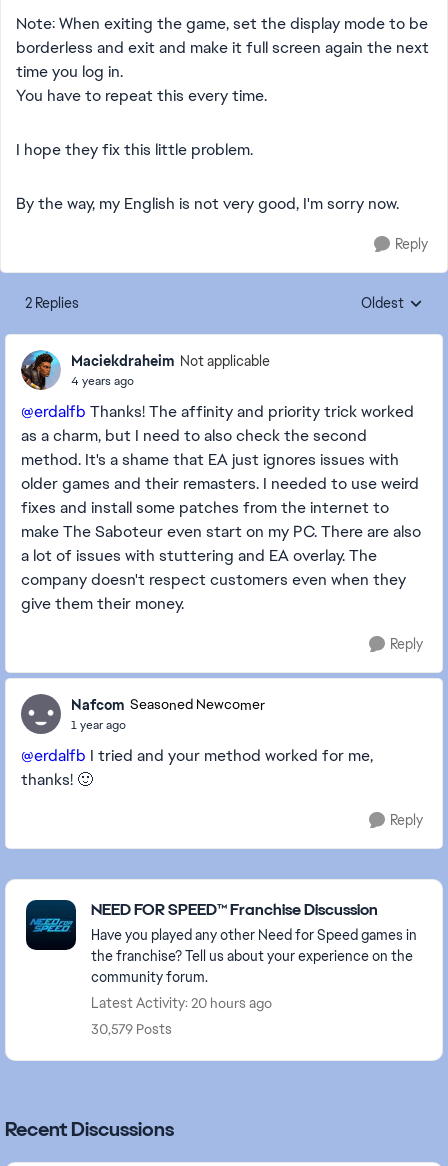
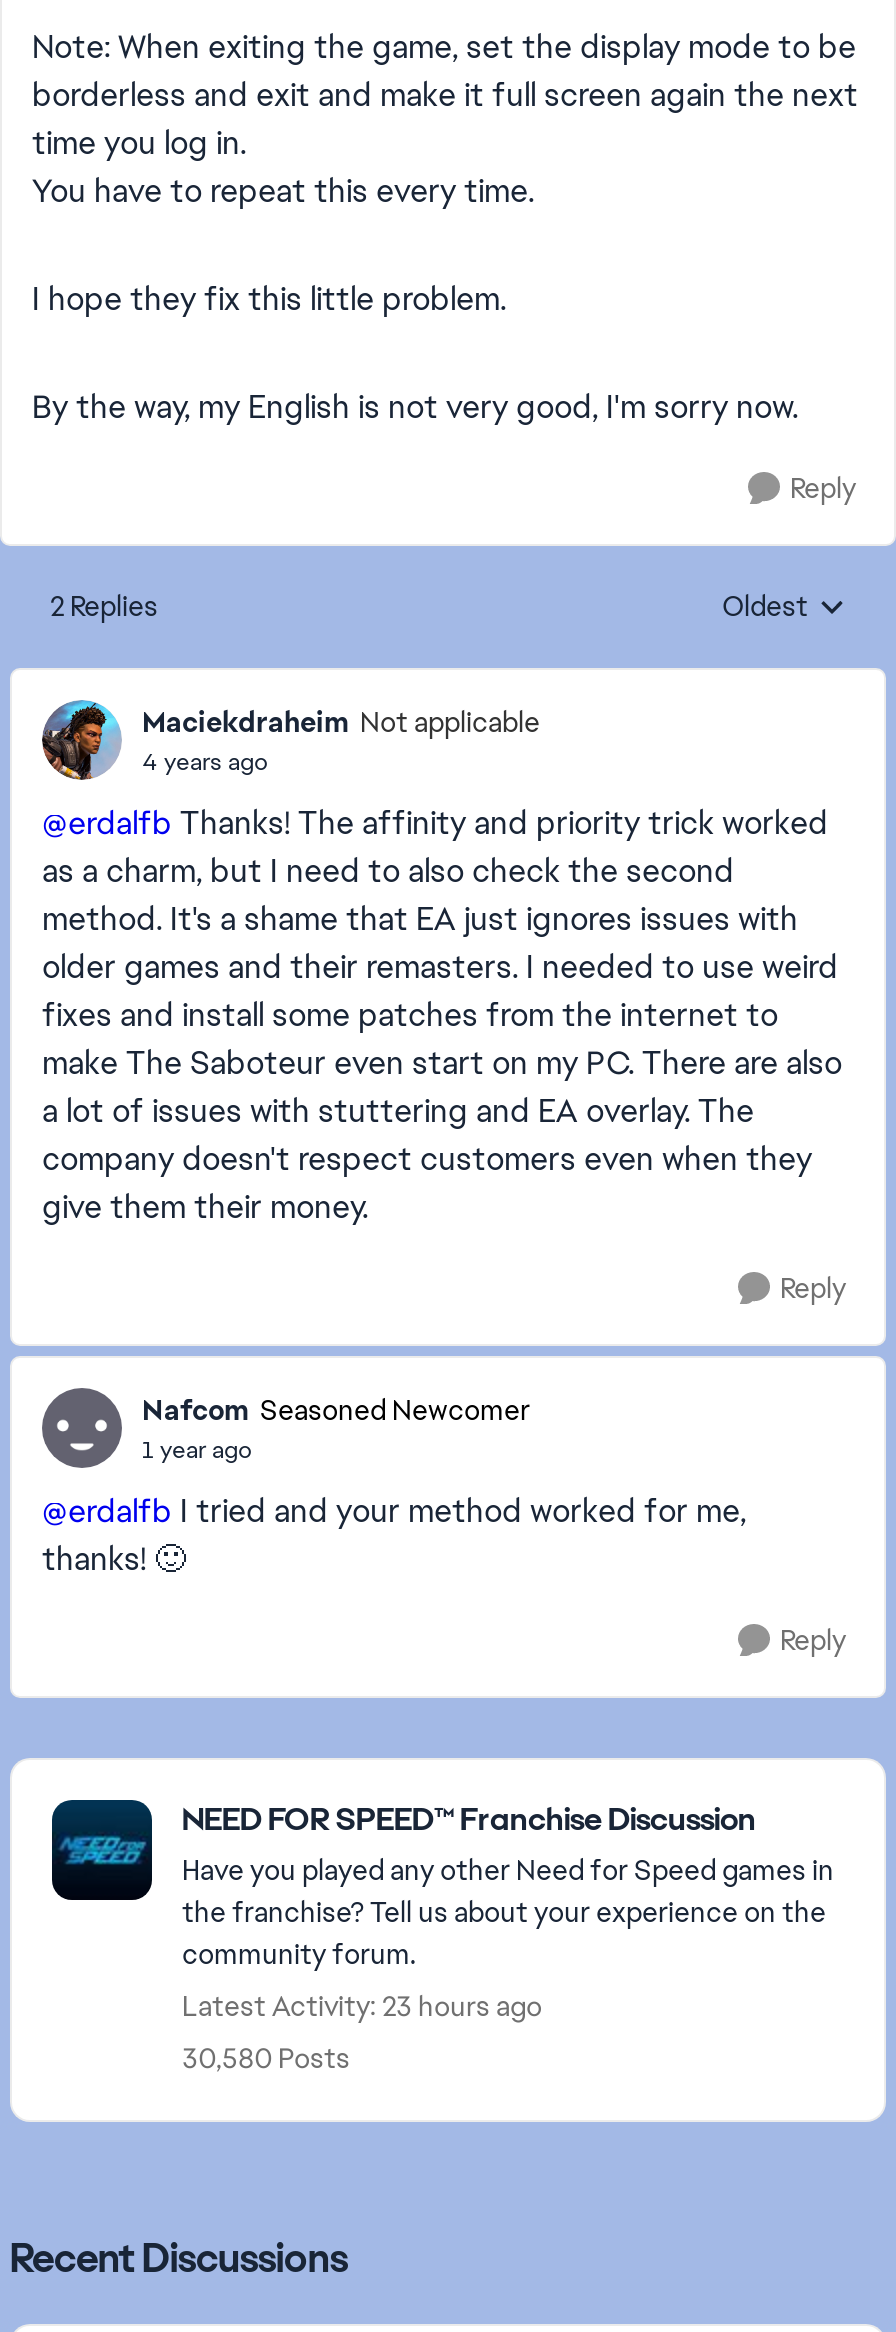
- Latest Activity: 20 hours ago
+ Latest Activity: 23 hours ago

- 30,579 Posts
+ 30,580 Posts
